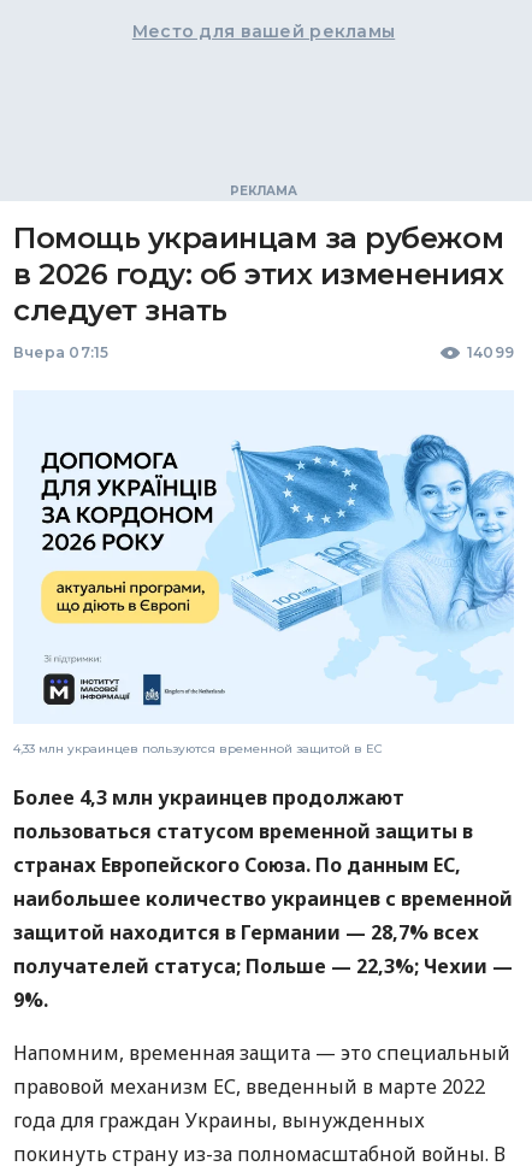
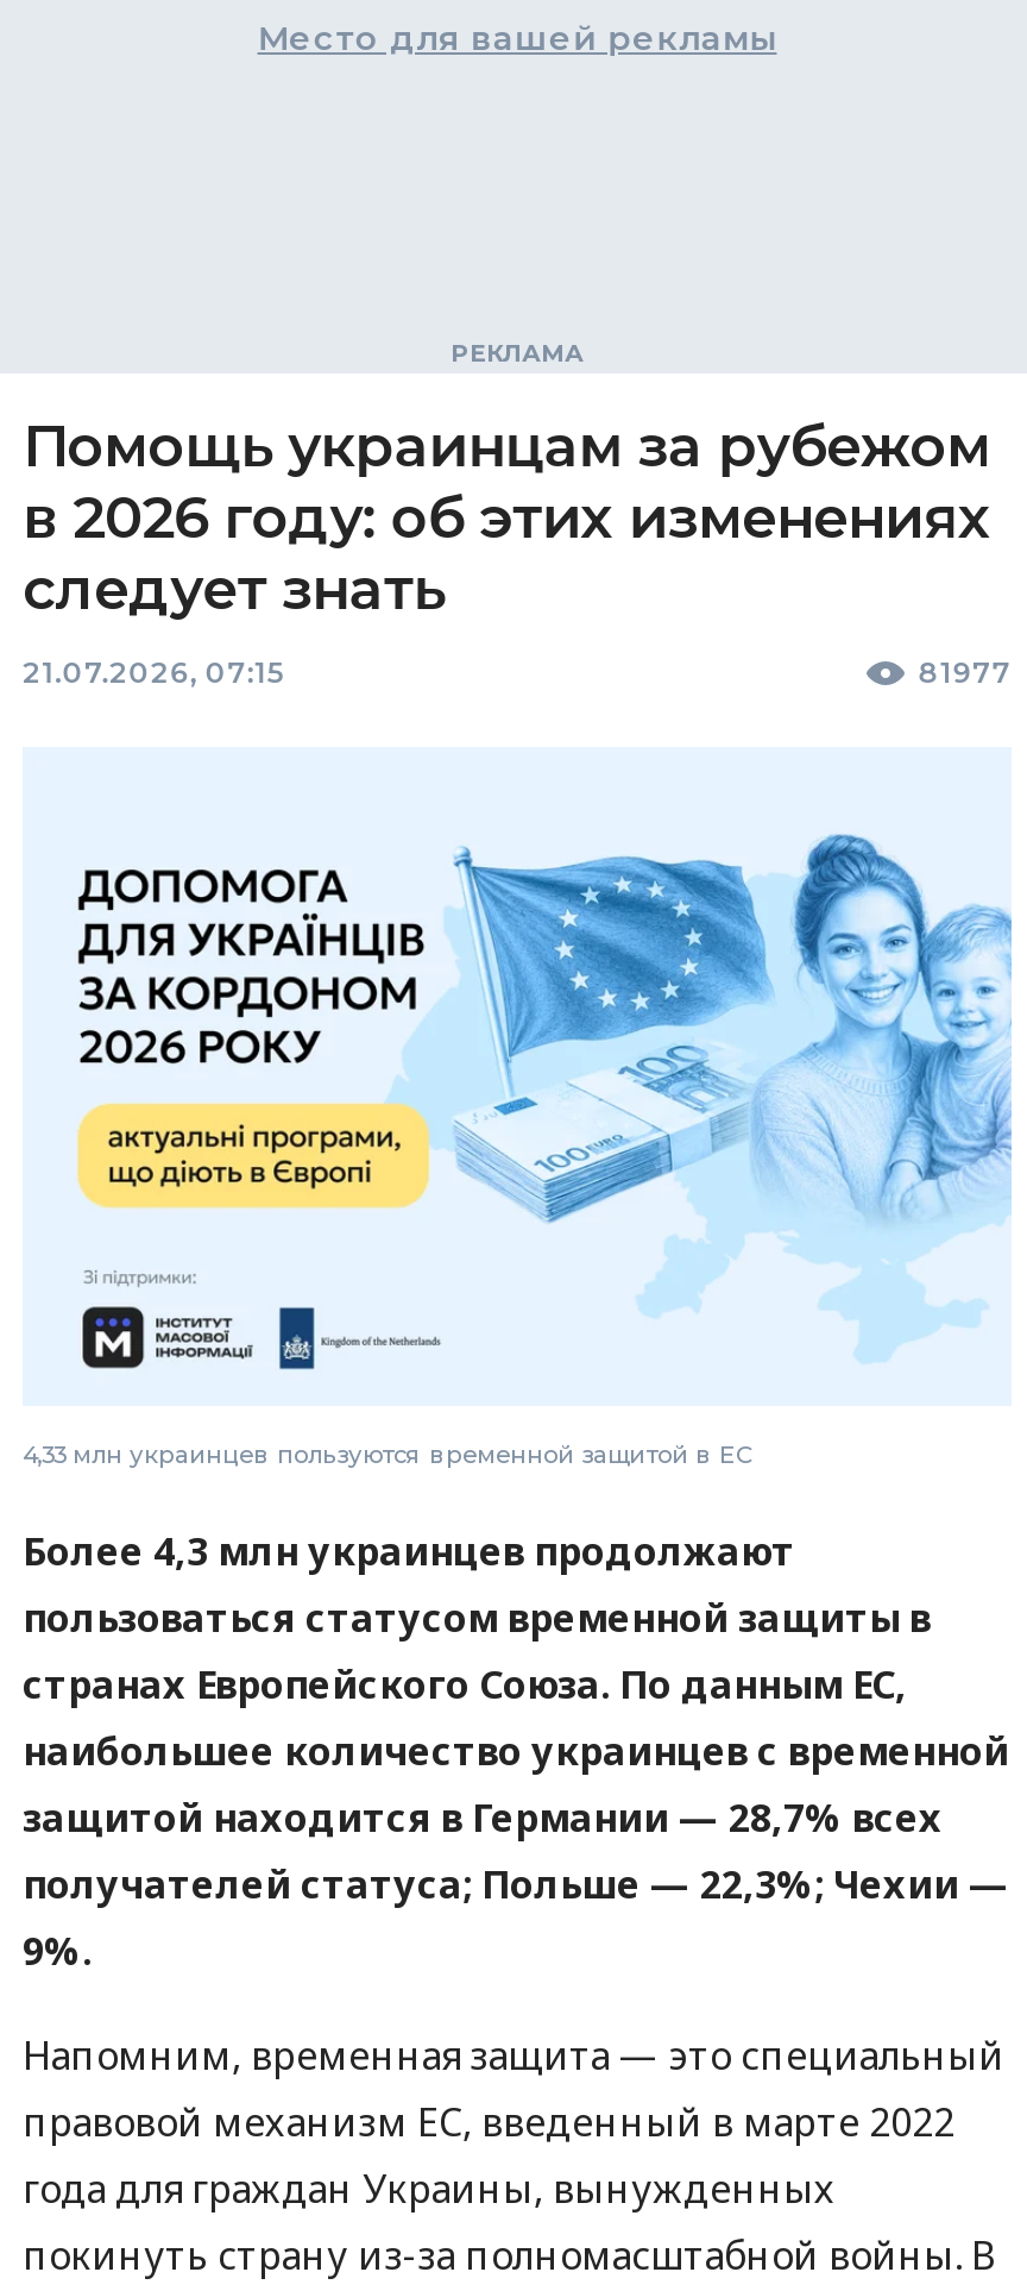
- Вчера 07:15
- 14099
+ 21.07.2026, 07:15
+ 81977
